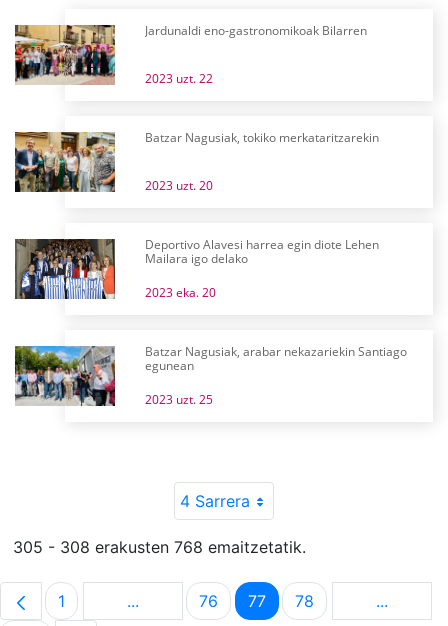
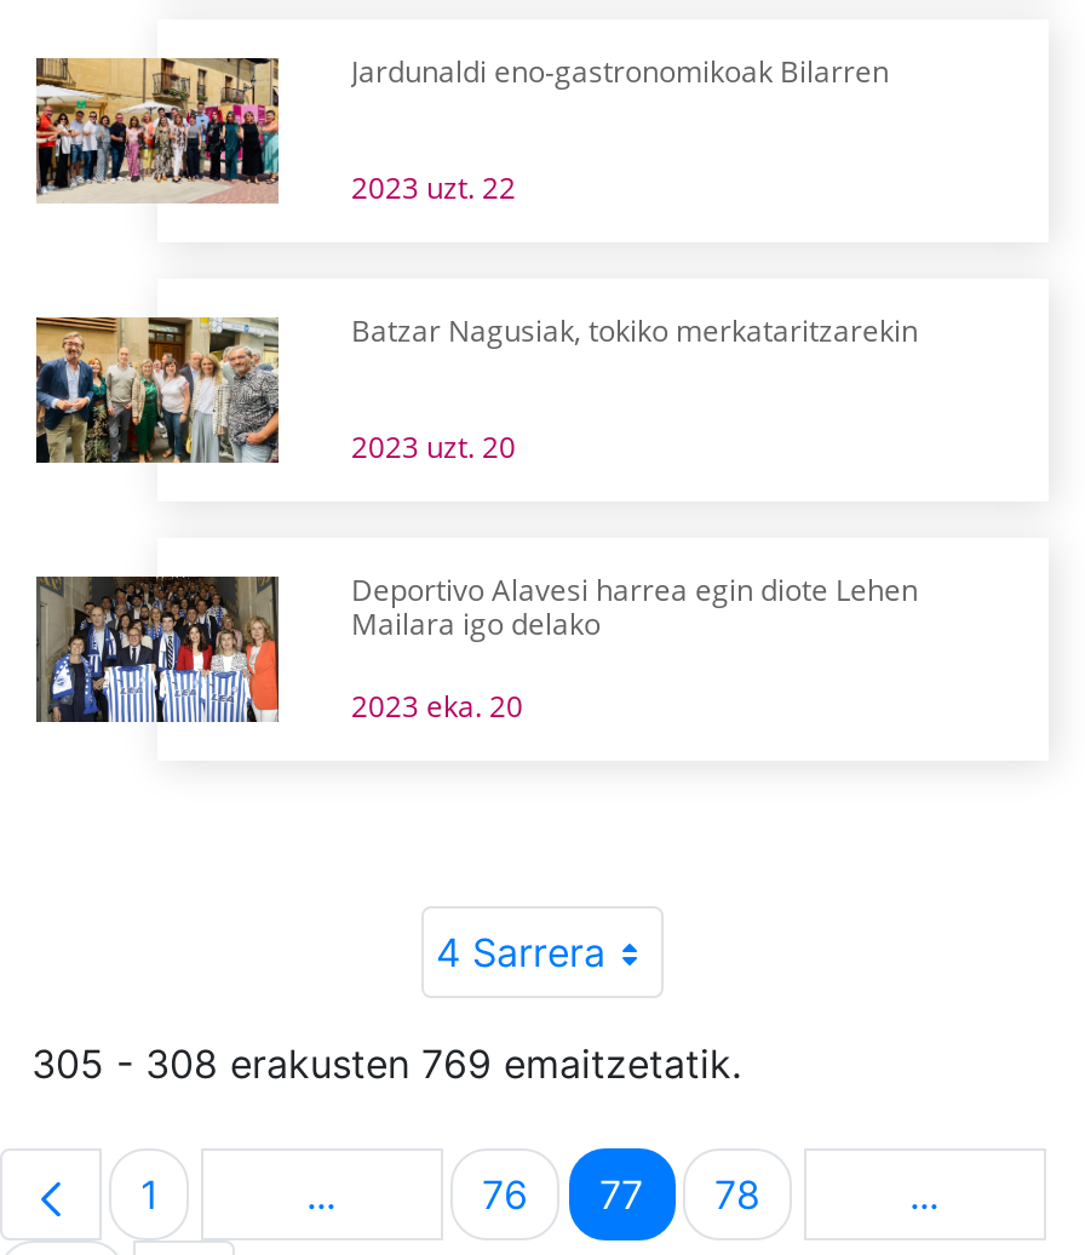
- [image]
- Batzar Nagusiak, arabar nekazariekin Santiago
- egunean
- 2023 uzt. 25

- 305 - 308 erakusten 768 emaitzetatik.
+ 305 - 308 erakusten 769 emaitzetatik.
